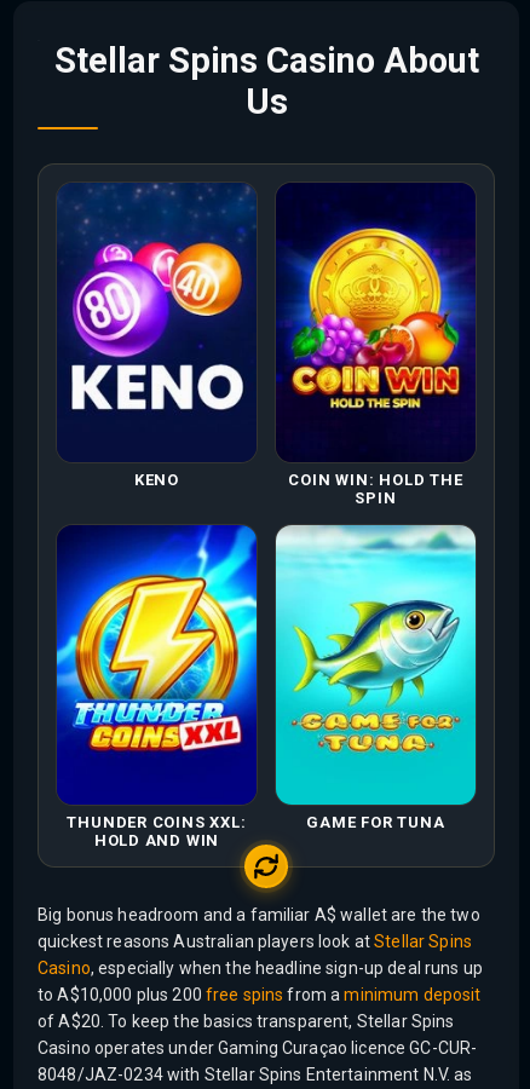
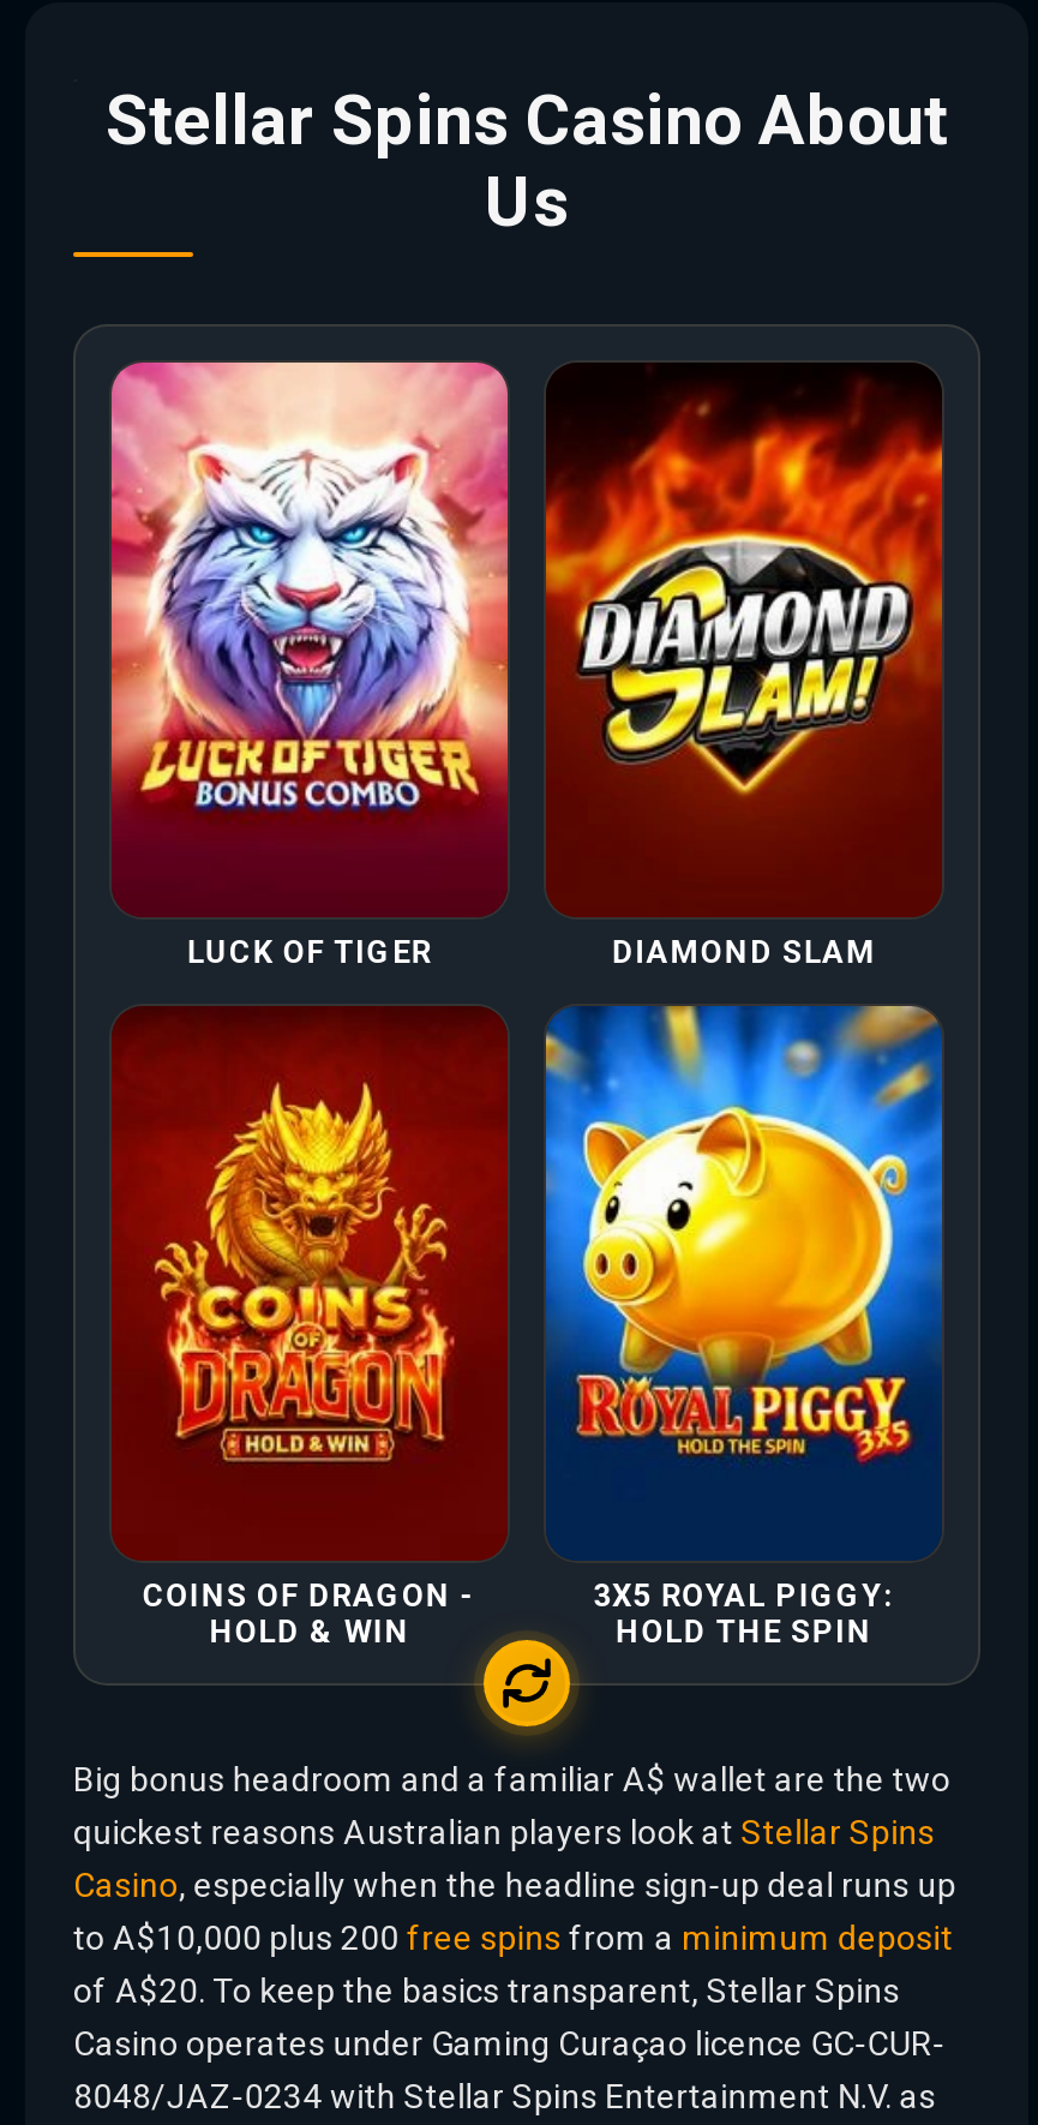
- [image]
- KENO
- COIN WIN: HOLD THE
- SPIN
+ [image]
+ LUCK OF TIGER
+ DIAMOND SLAM

- [image]
+ [image]

- [image]
- THUNDER COINS XXL:
- HOLD AND WIN
+ [image]
+ COINS OF DRAGON -
+ HOLD & WIN

- [image]
- GAME FOR TUNA
+ [image]
+ 3X5 ROYAL PIGGY:
+ HOLD THE SPIN
